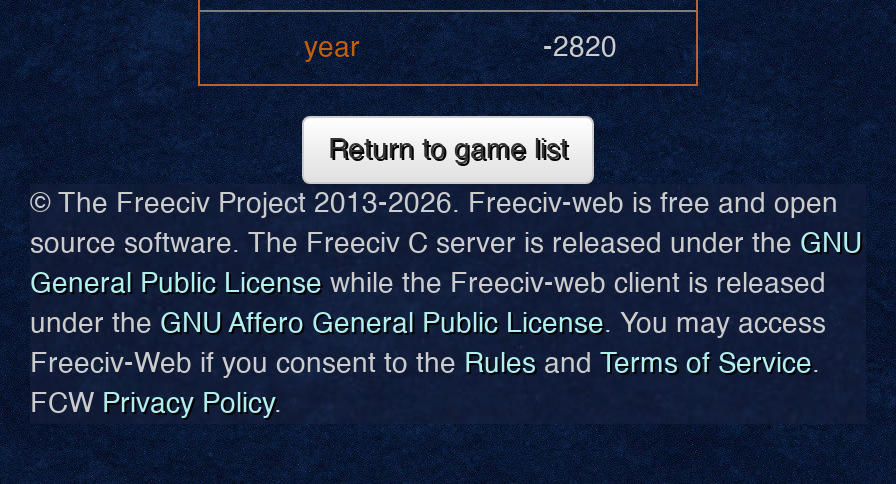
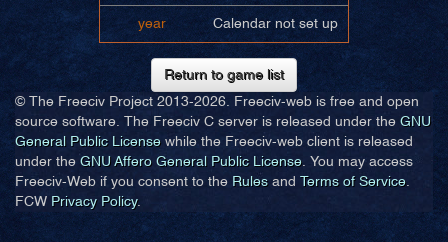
- -2820
+ Calendar not set up
